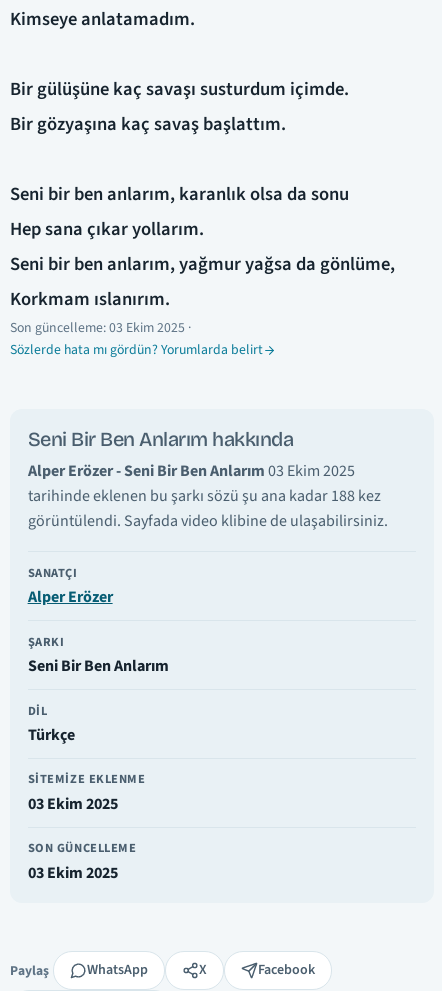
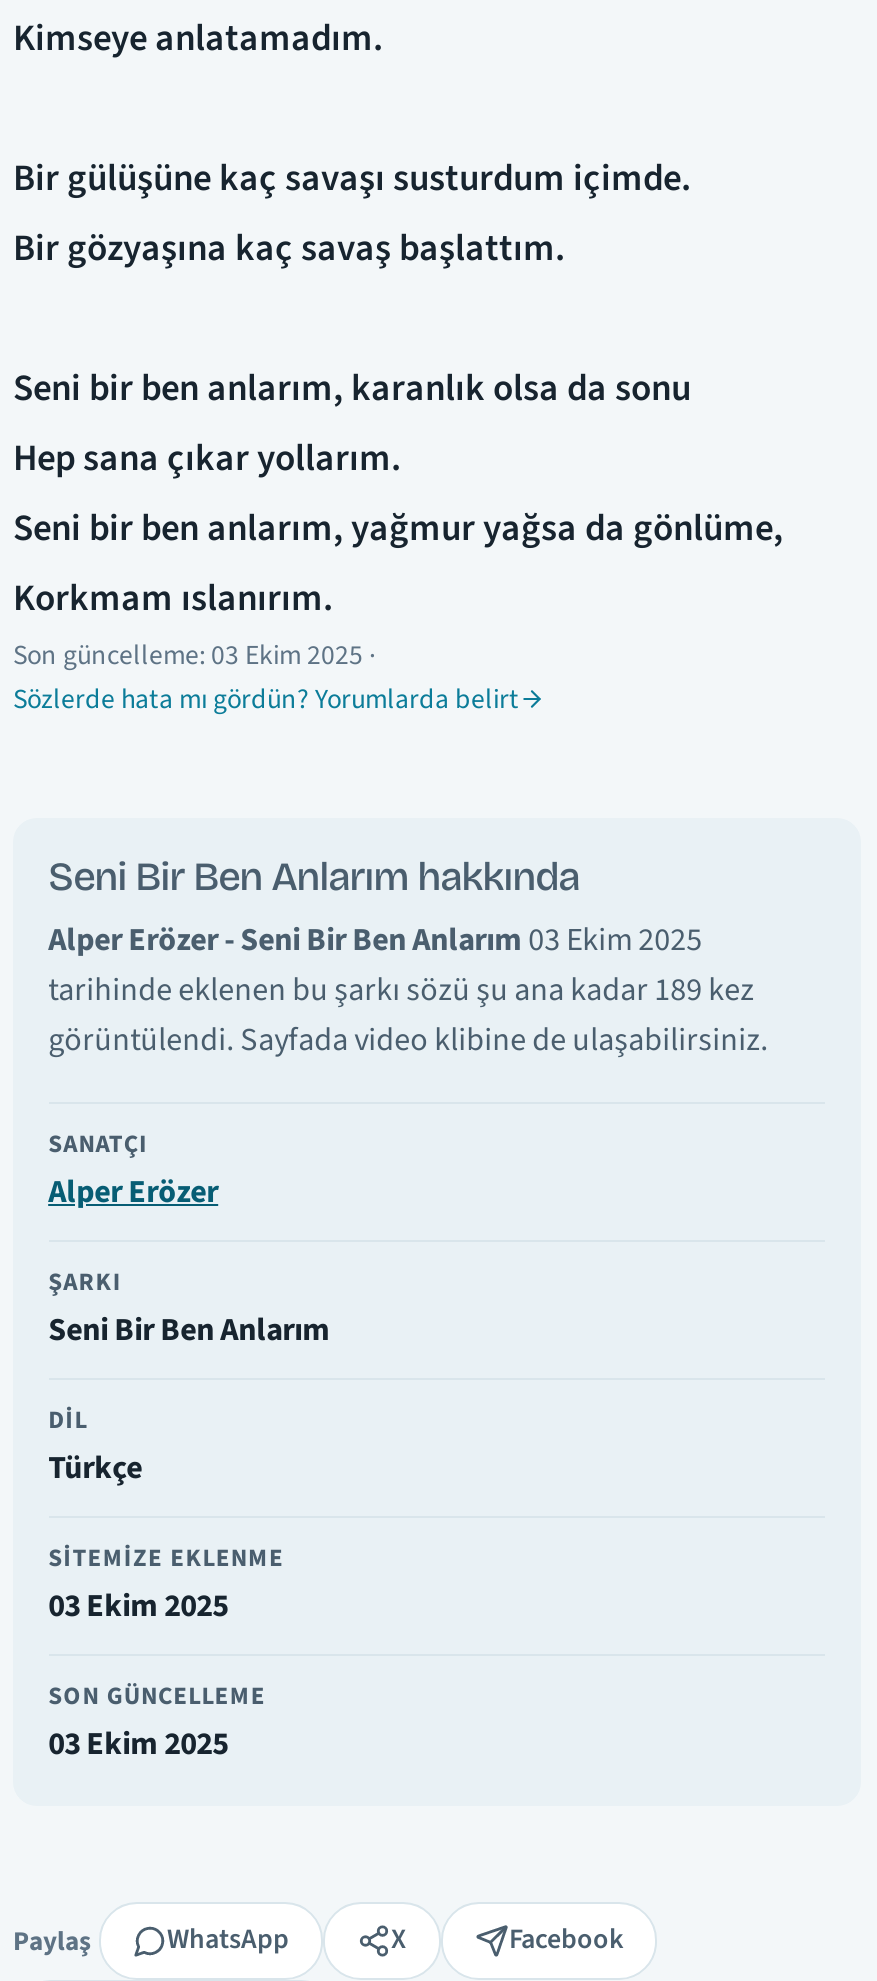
- tarihinde eklenen bu şarkı sözü şu ana kadar 188 kez
+ tarihinde eklenen bu şarkı sözü şu ana kadar 189 kez
